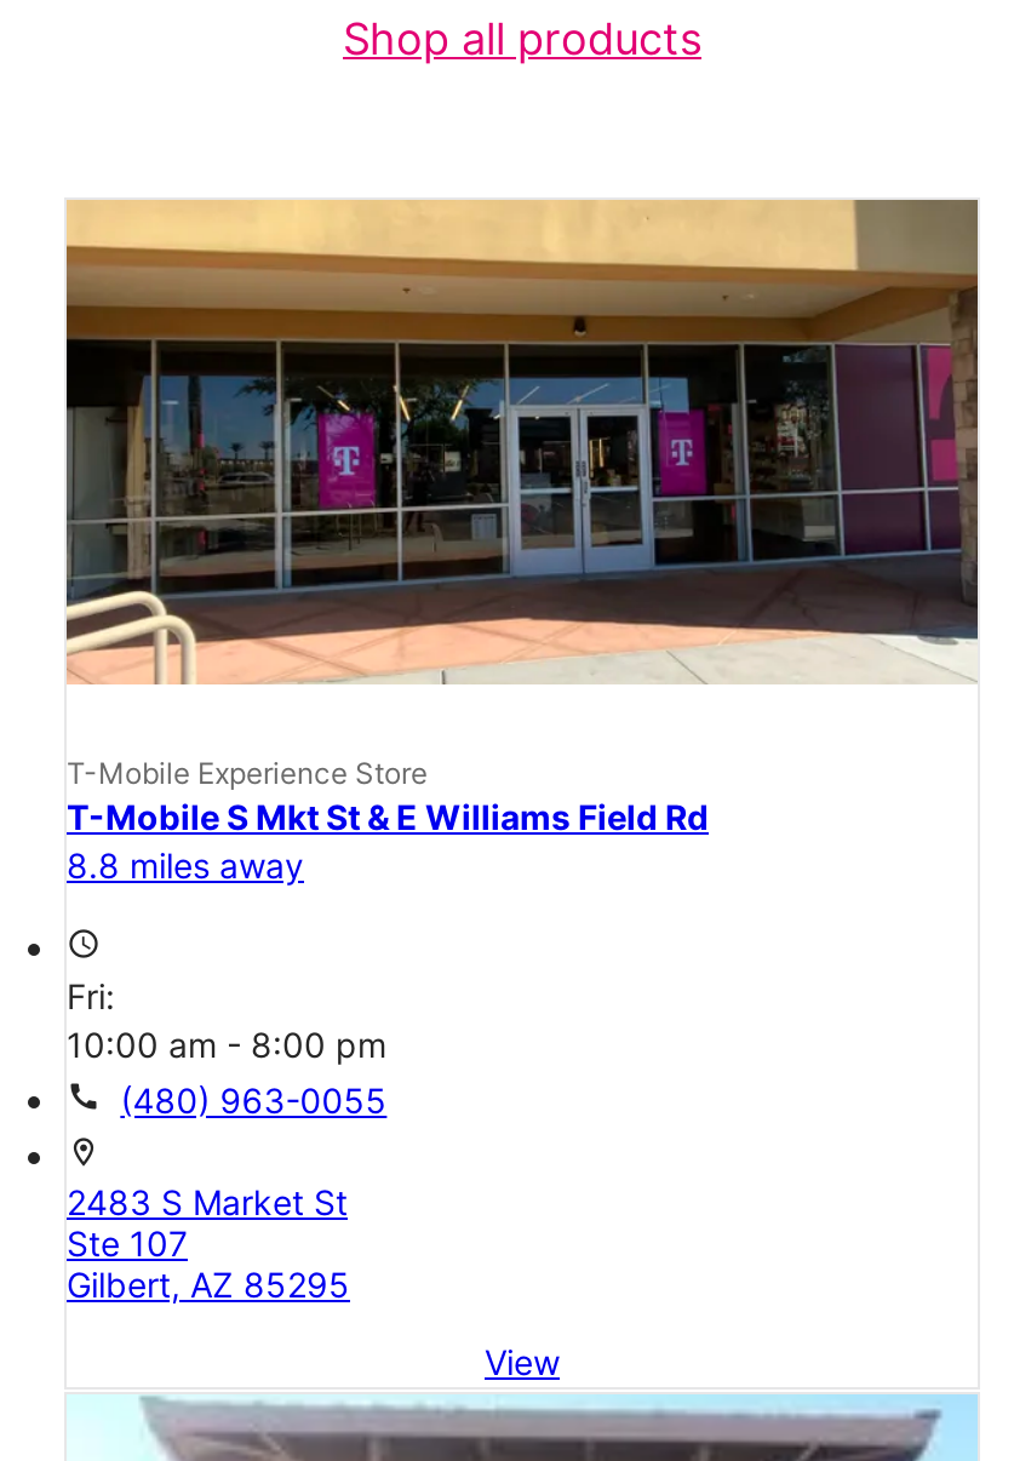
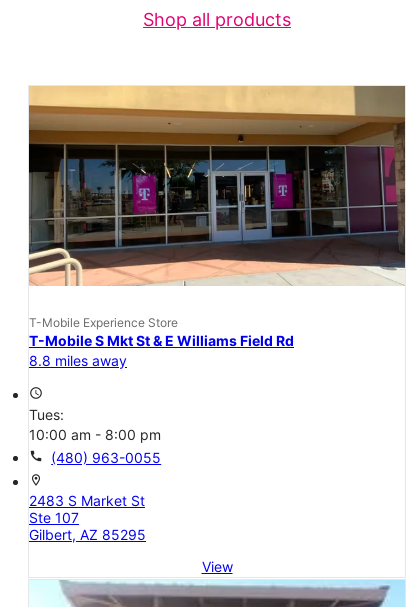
- Fri:
+ Tues:
